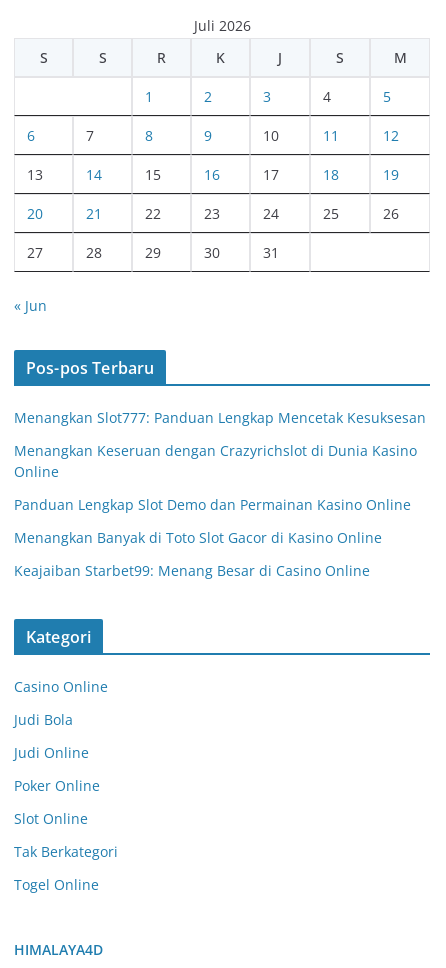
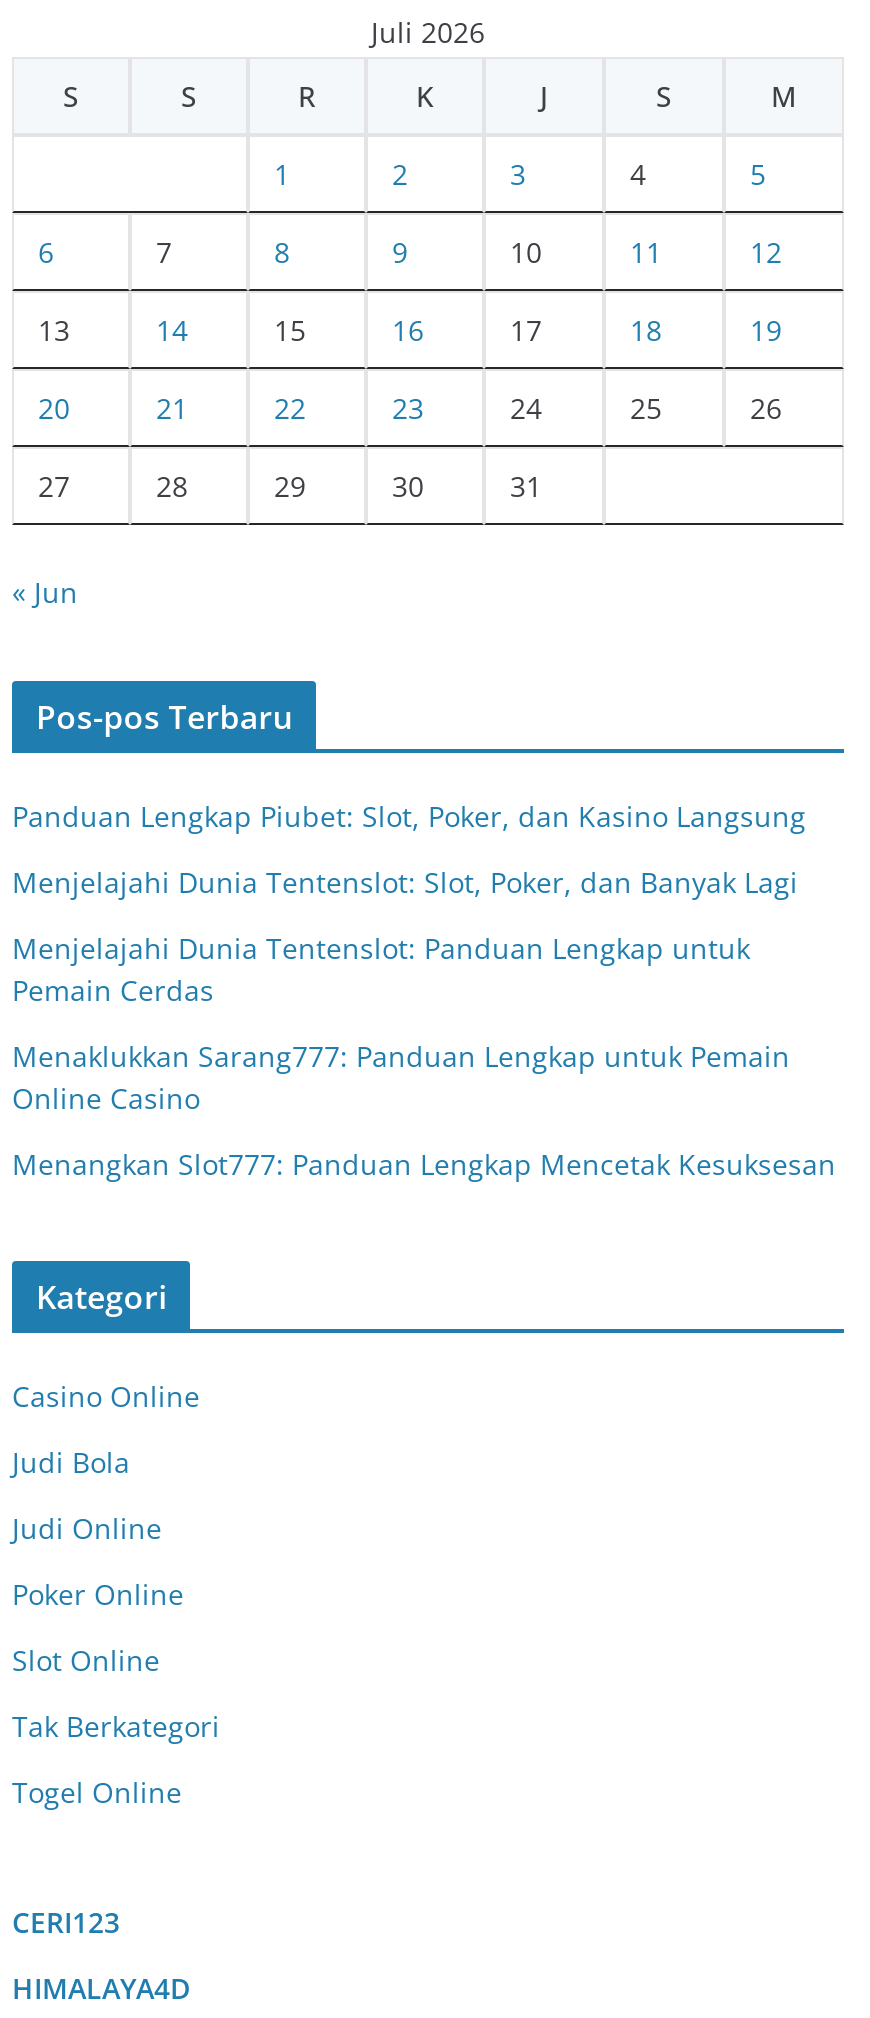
+ Panduan Lengkap Piubet: Slot, Poker, dan Kasino Langsung
+ Menjelajahi Dunia Tentenslot: Slot, Poker, dan Banyak Lagi
+ Menjelajahi Dunia Tentenslot: Panduan Lengkap untuk
+ Pemain Cerdas
+ Menaklukkan Sarang777: Panduan Lengkap untuk Pemain
+ Online Casino

moved down: Menangkan Slot777: Panduan Lengkap Mencetak Kesuksesan

- Menangkan Keseruan dengan Crazyrichslot di Dunia Kasino
- Online
- Panduan Lengkap Slot Demo dan Permainan Kasino Online
- Menangkan Banyak di Toto Slot Gacor di Kasino Online
- Keajaiban Starbet99: Menang Besar di Casino Online

+ CERI123
